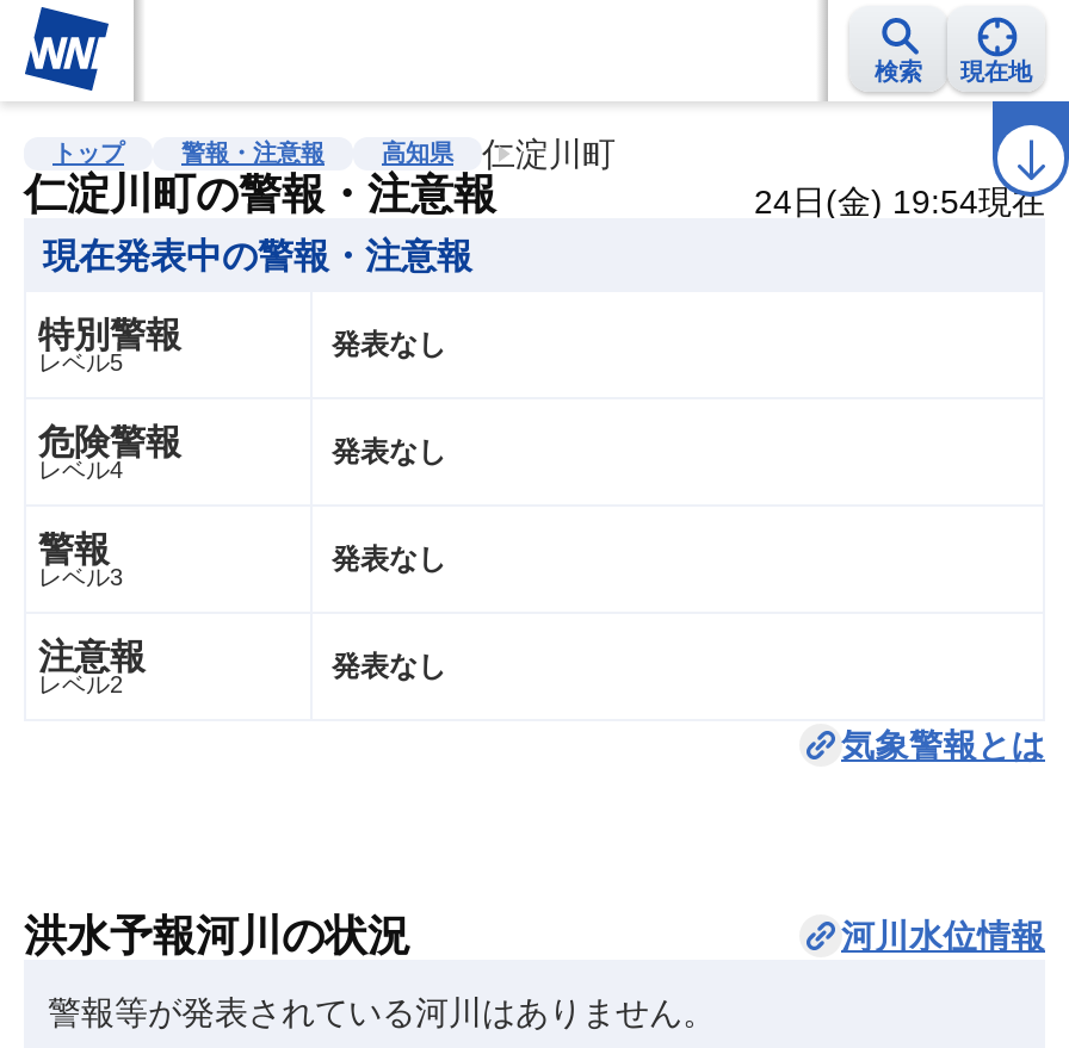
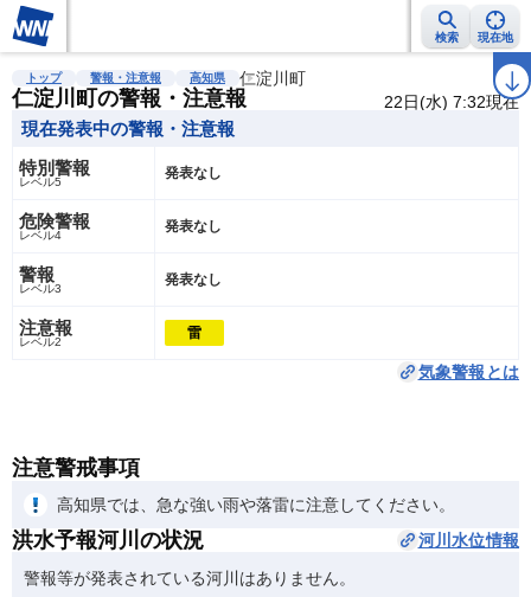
- 24日(金) 19:54現在
+ 22日(水) 7:32現在

- 発表なし
+ 雷

+ 注意警戒事項
+ 高知県では、急な強い雨や落雷に注意してください。
